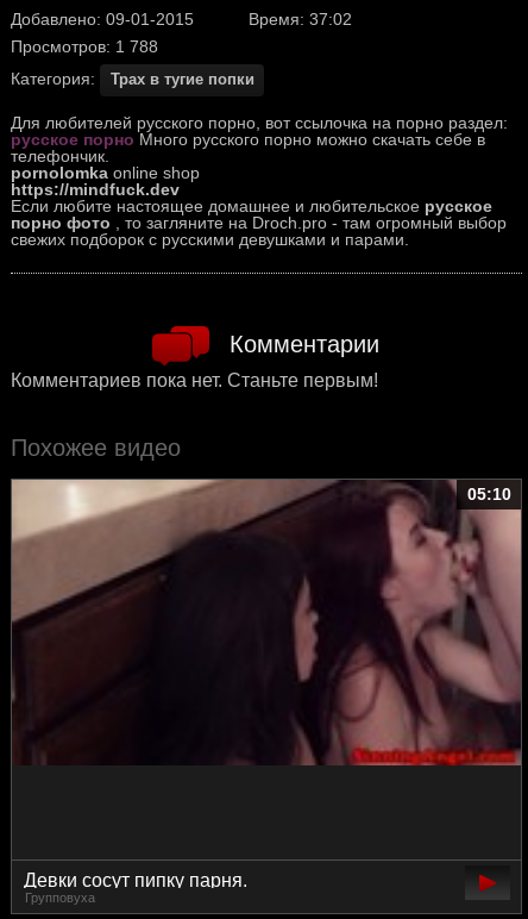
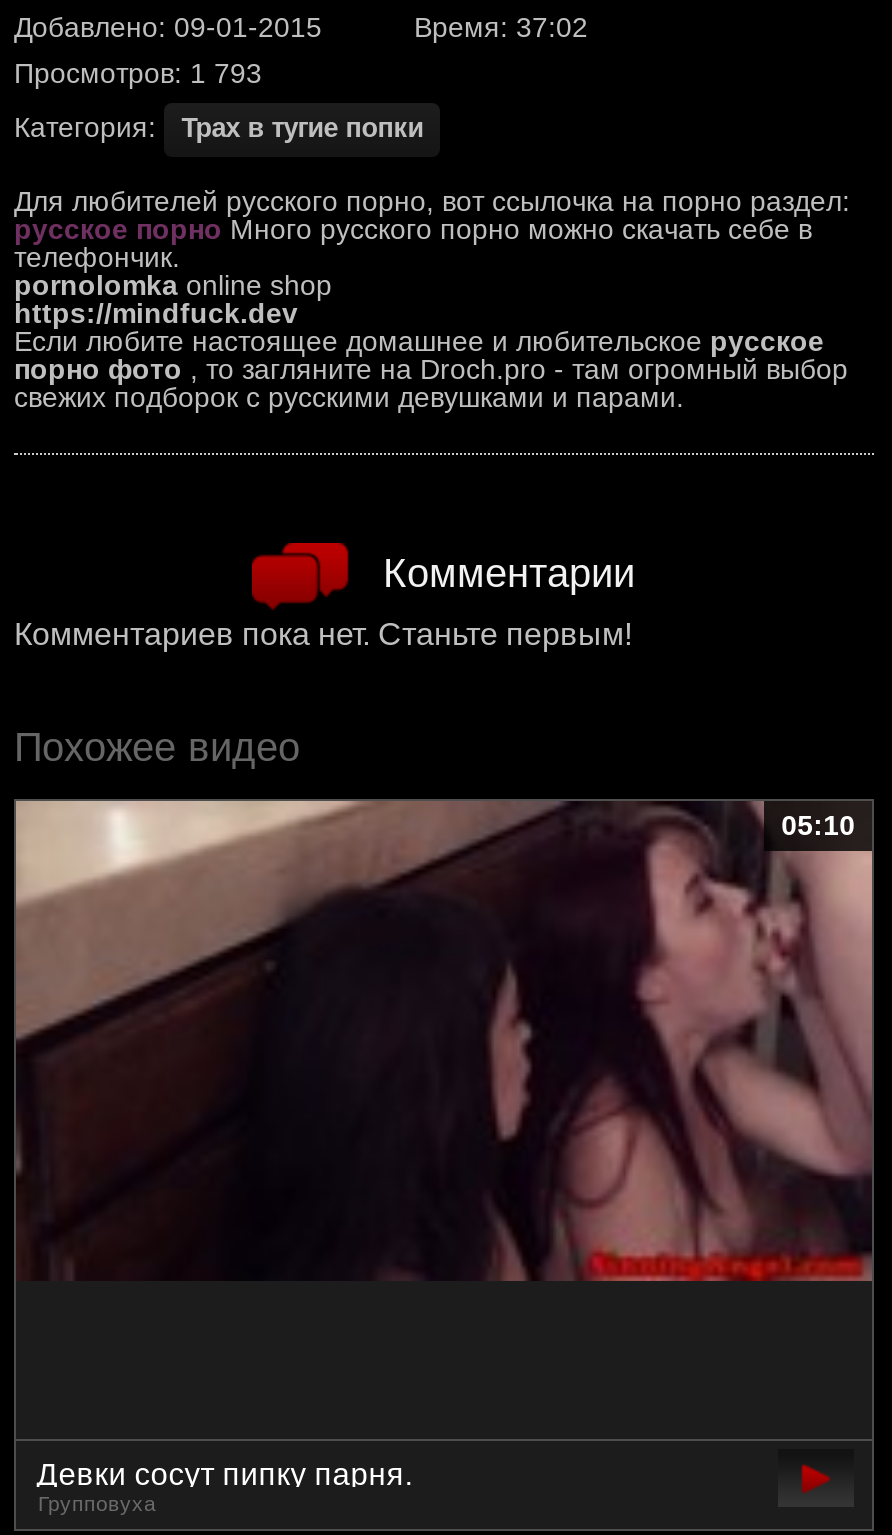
- Просмотров: 1 788
+ Просмотров: 1 793
